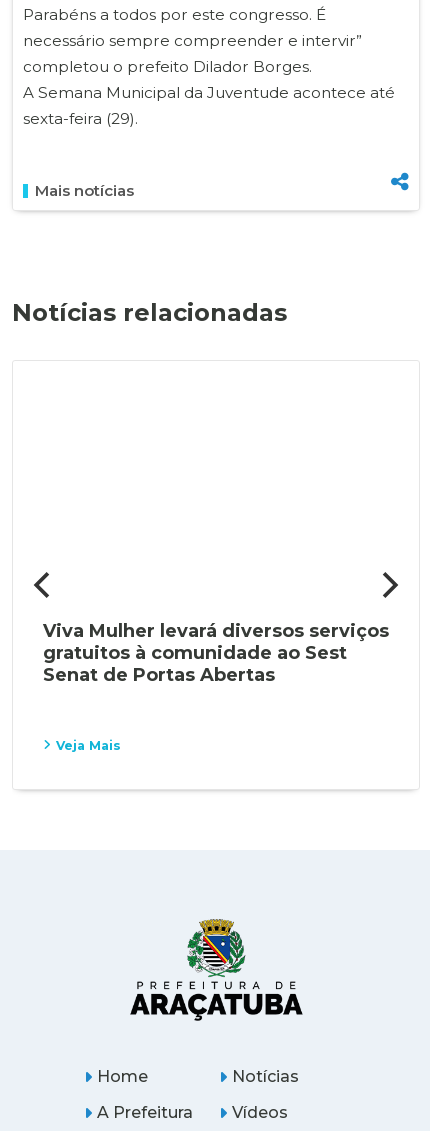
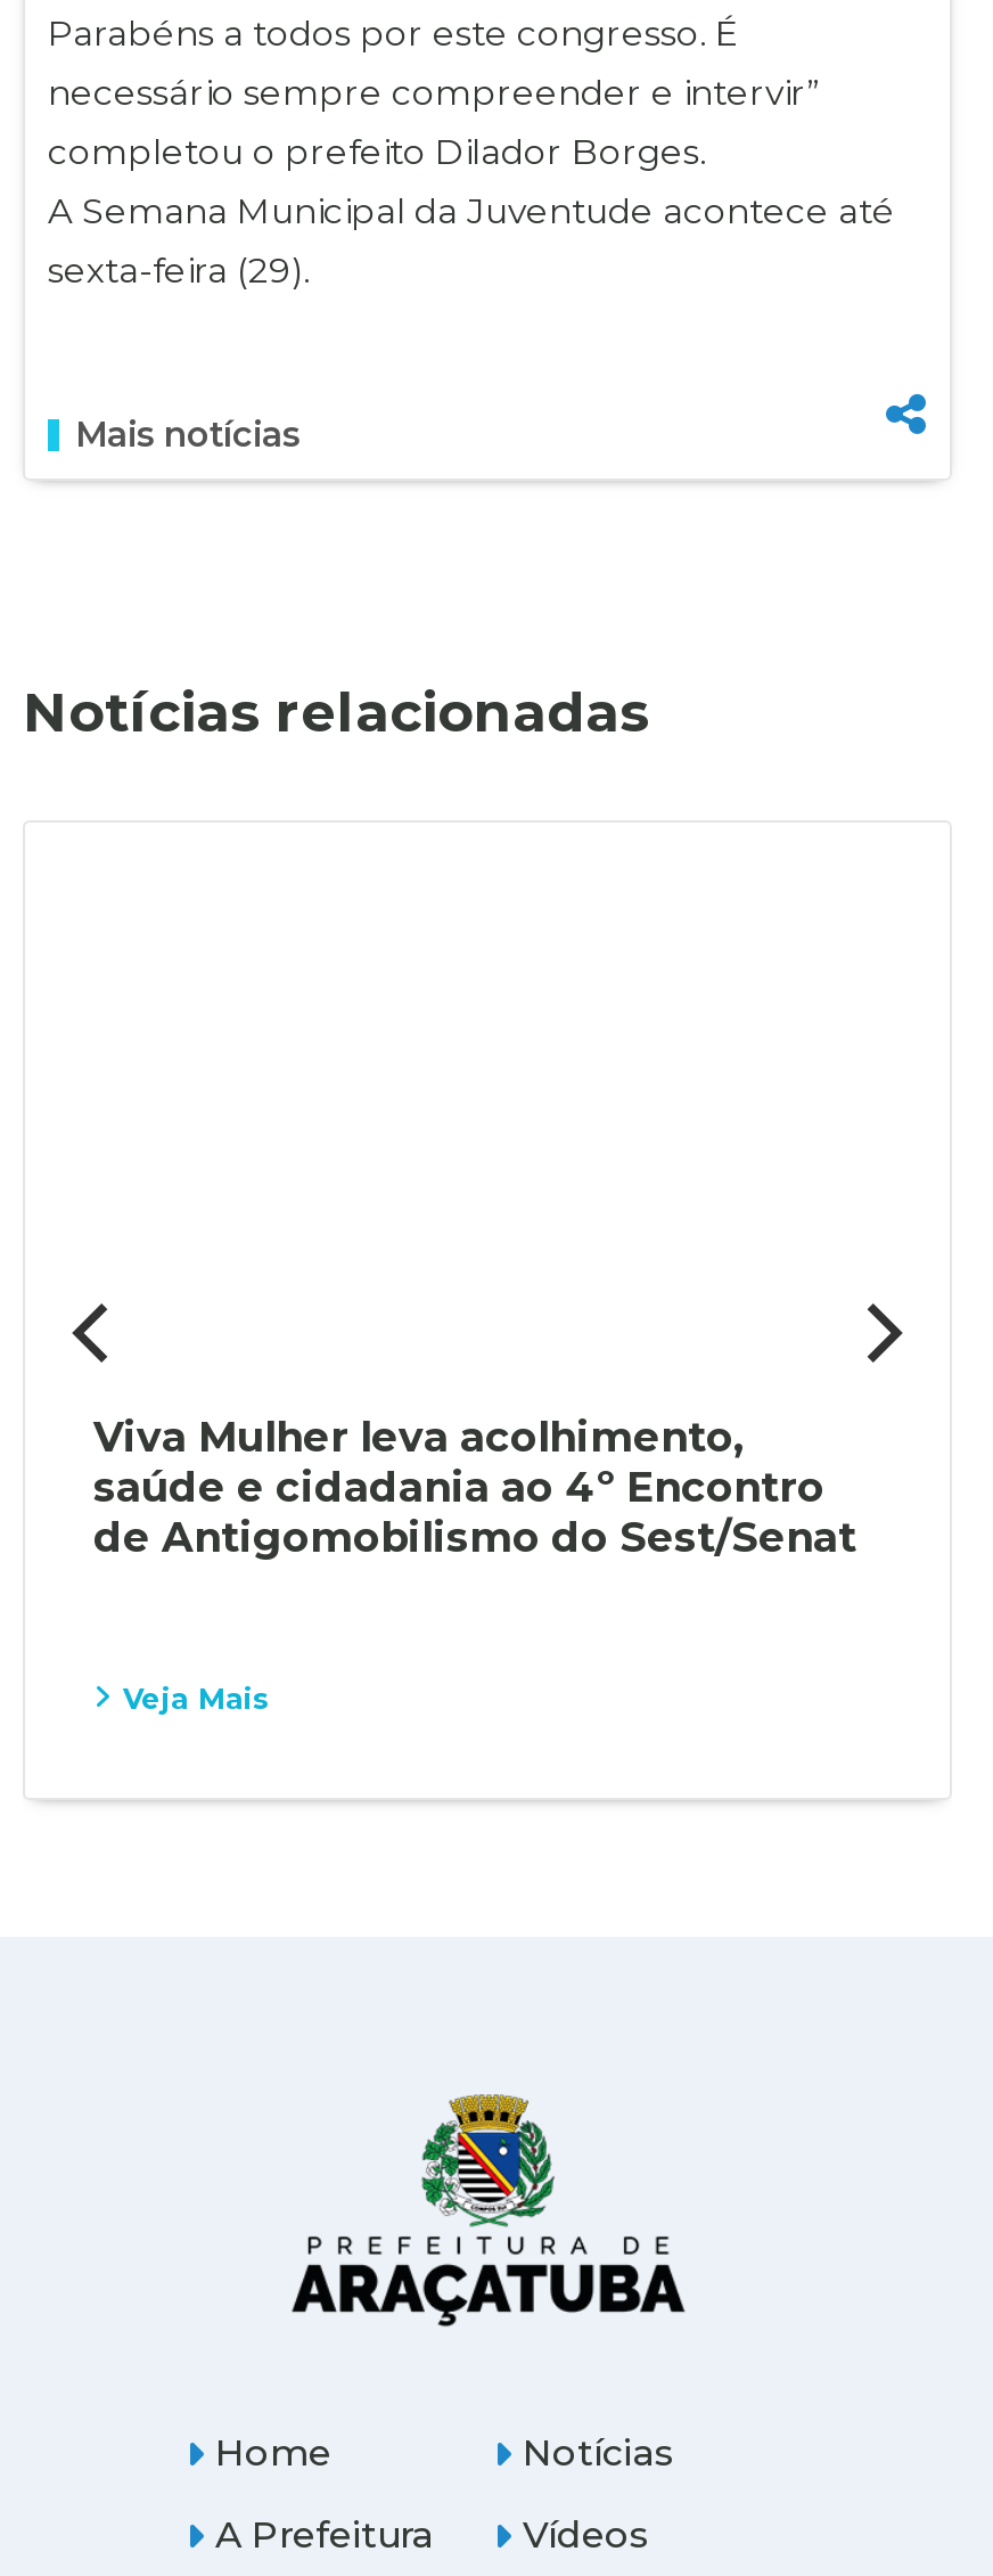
- Viva Mulher levará diversos serviços
- gratuitos à comunidade ao Sest
- Senat de Portas Abertas
+ Viva Mulher leva acolhimento,
+ saúde e cidadania ao 4º Encontro
+ de Antigomobilismo do Sest/Senat
